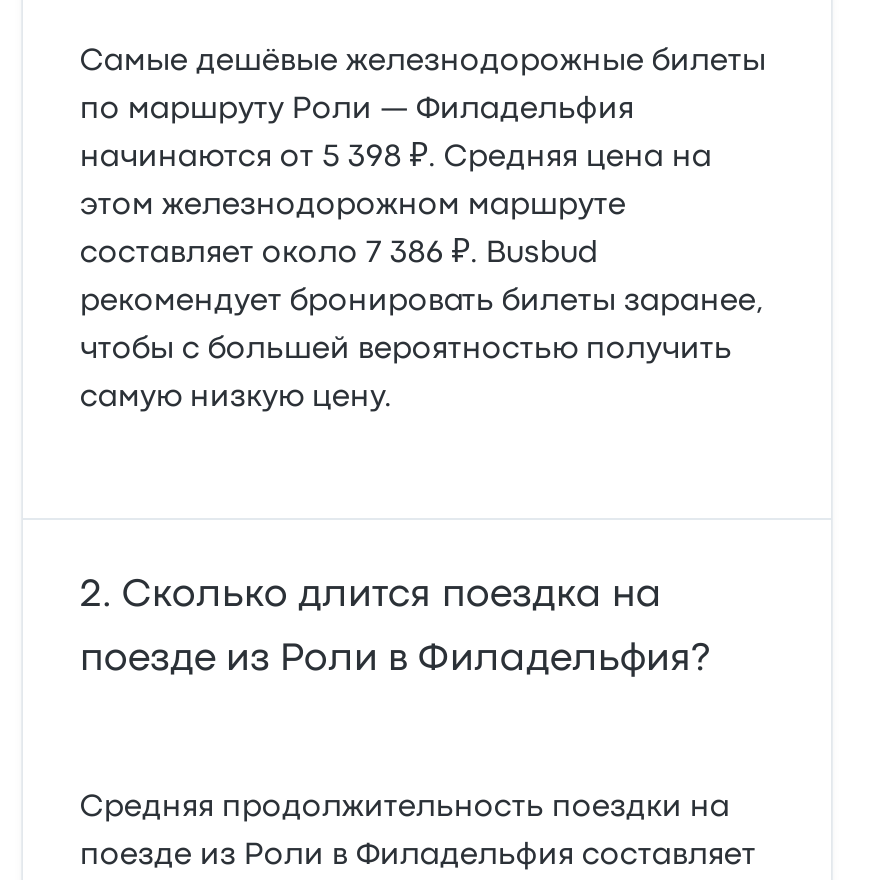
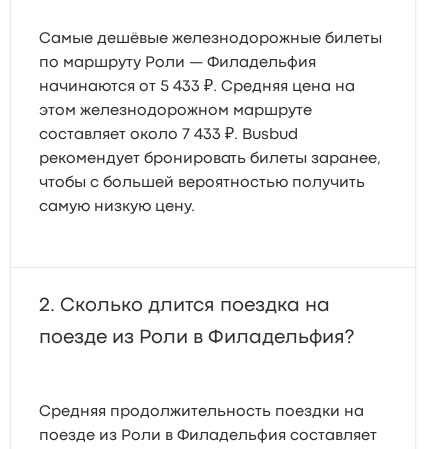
- начинаются от 5 398 ₽. Средняя цена на
+ начинаются от 5 433 ₽. Средняя цена на

- составляет около 7 386 ₽. Busbud
+ составляет около 7 433 ₽. Busbud
